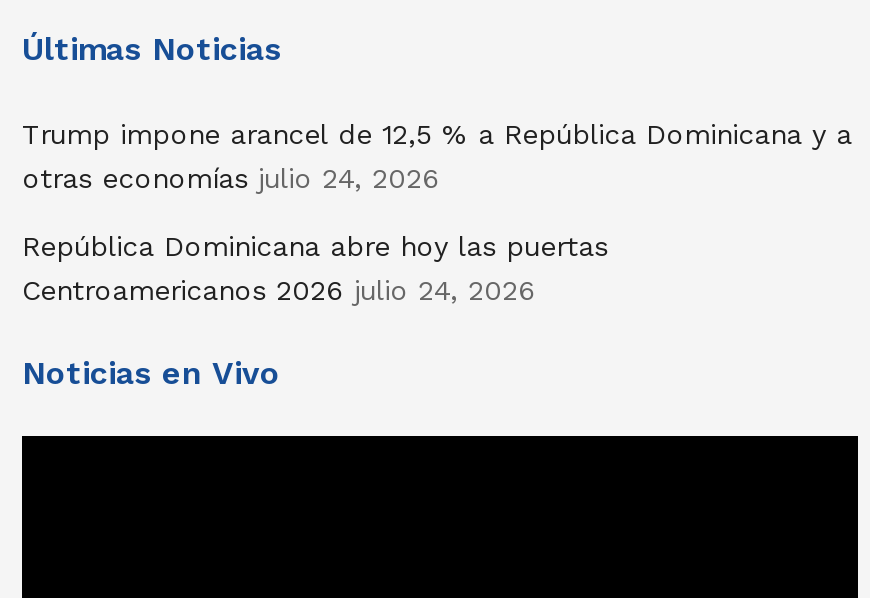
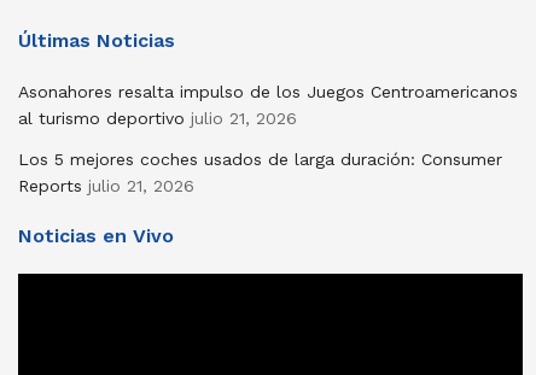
- Trump impone arancel de 12,5 % a República Dominicana y a
- otras economías julio 24, 2026
+ Asonahores resalta impulso de los Juegos Centroamericanos
+ al turismo deportivo julio 21, 2026

- República Dominicana abre hoy las puertas
- Centroamericanos 2026 julio 24, 2026
+ Los 5 mejores coches usados de larga duración: Consumer
+ Reports julio 21, 2026
